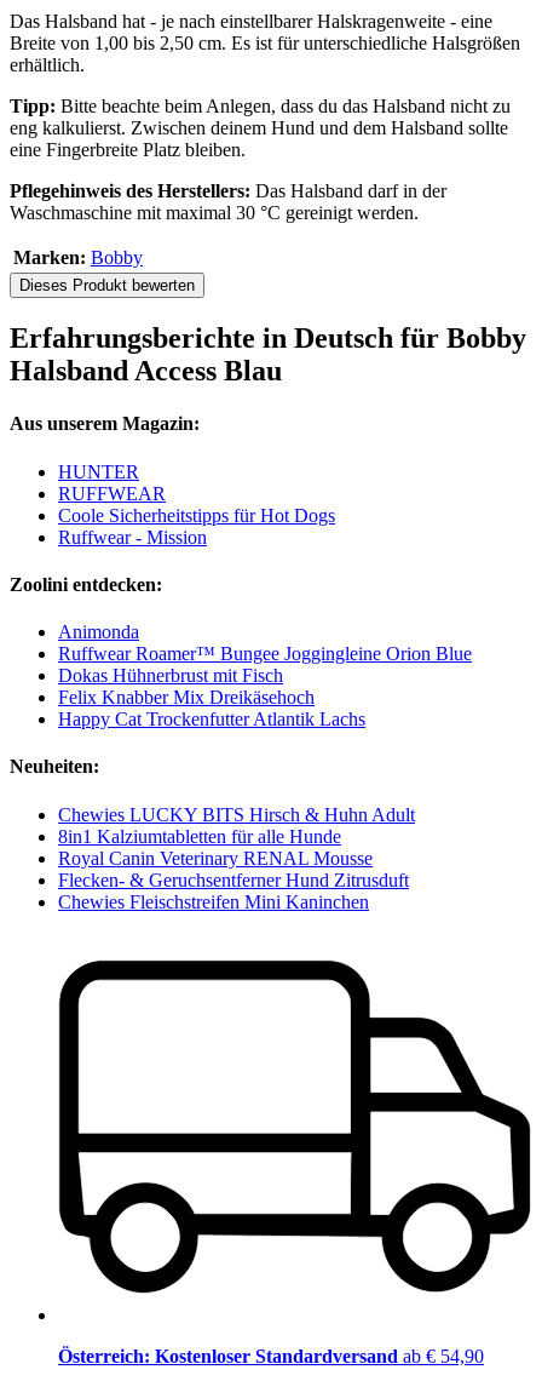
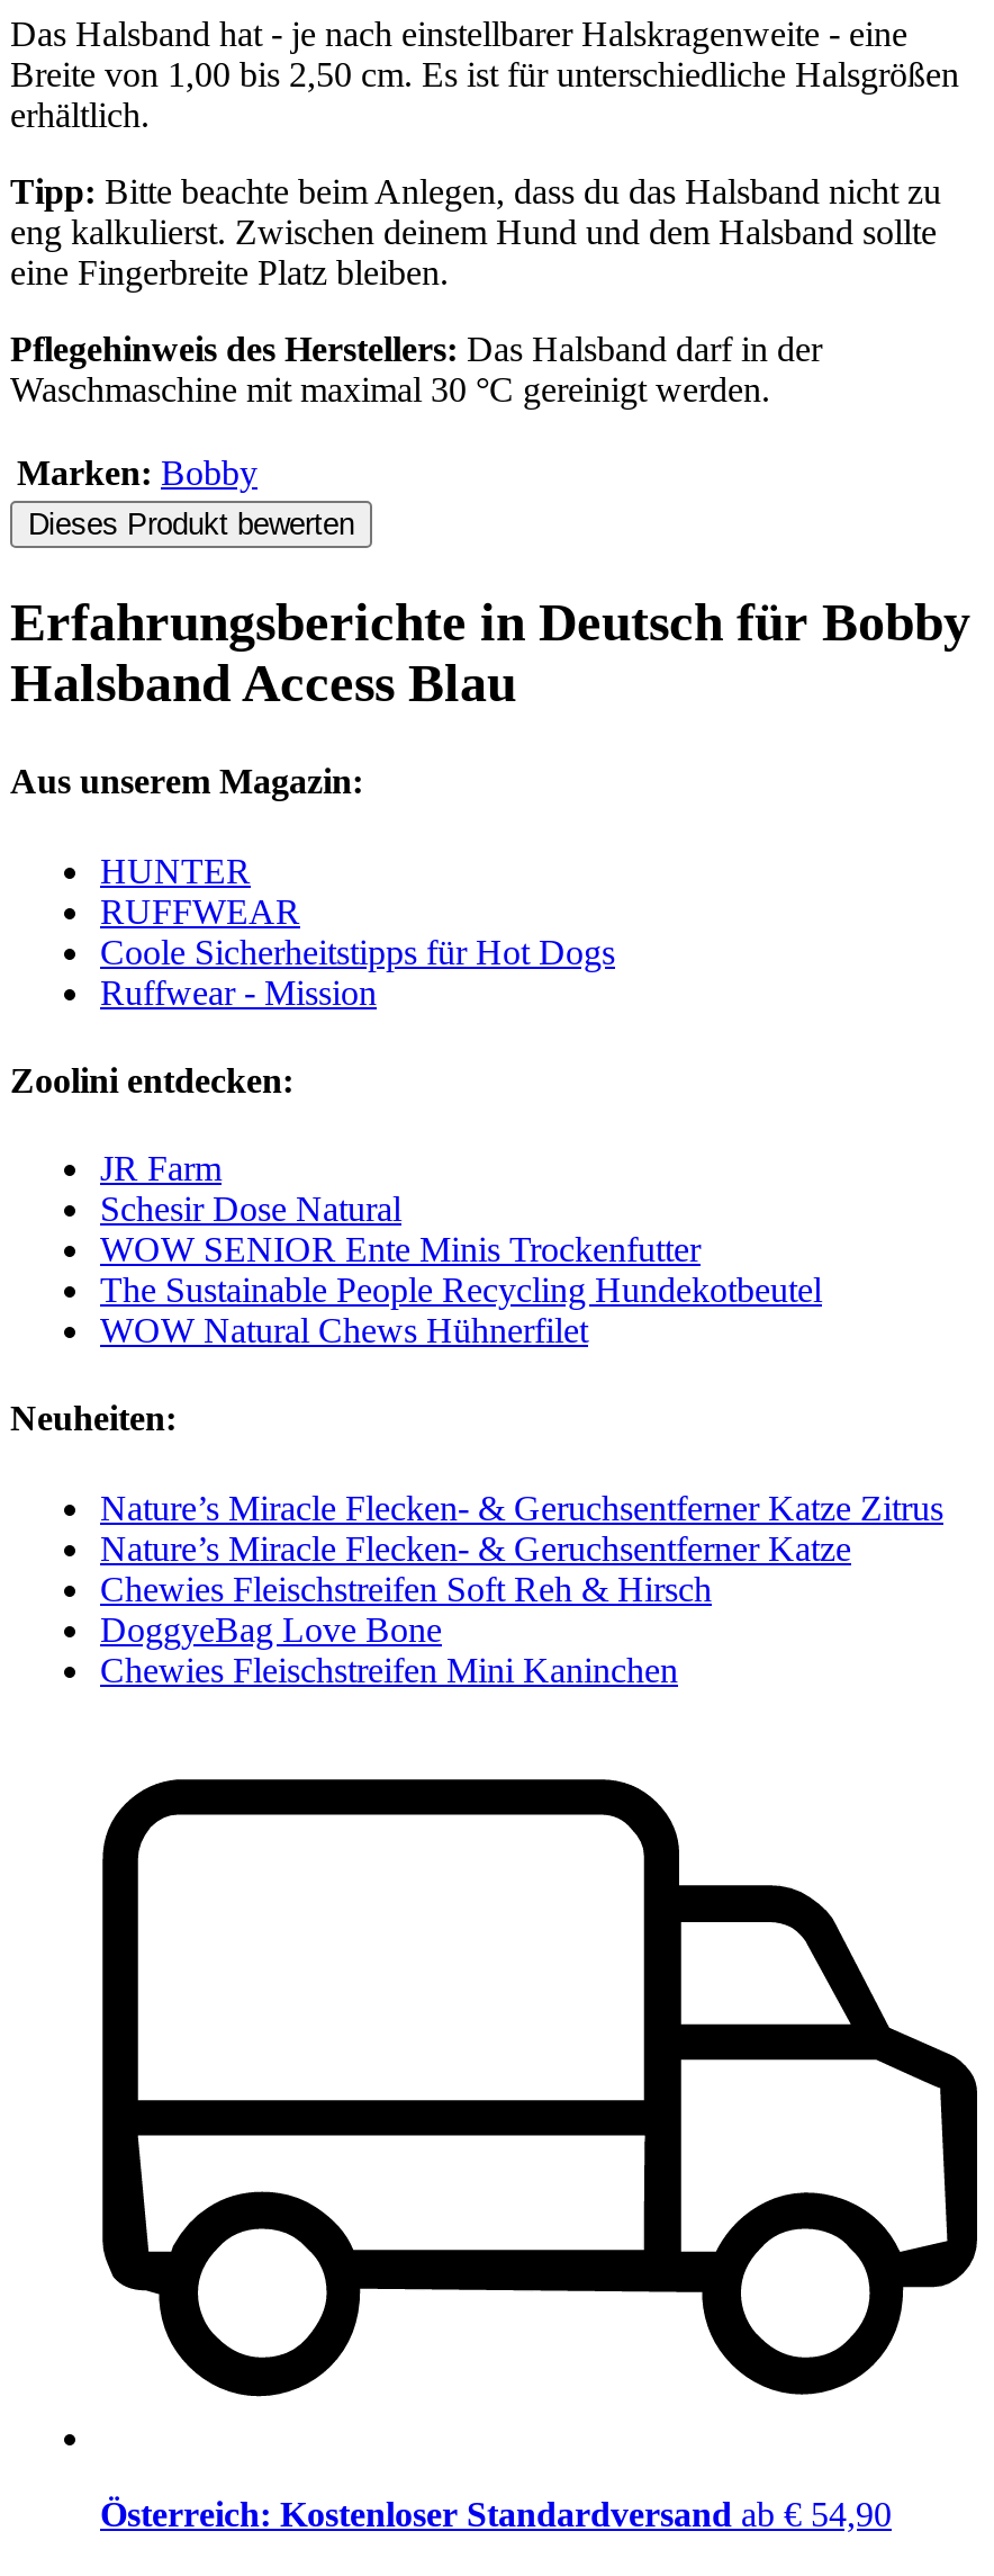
- Animonda
- Ruffwear Roamer™ Bungee Joggingleine Orion Blue
- Dokas Hühnerbrust mit Fisch
- Felix Knabber Mix Dreikäsehoch
- Happy Cat Trockenfutter Atlantik Lachs
+ JR Farm
+ Schesir Dose Natural
+ WOW SENIOR Ente Minis Trockenfutter
+ The Sustainable People Recycling Hundekotbeutel
+ WOW Natural Chews Hühnerfilet

- Chewies LUCKY BITS Hirsch & Huhn Adult
- 8in1 Kalziumtabletten für alle Hunde
- Royal Canin Veterinary RENAL Mousse
- Flecken- & Geruchsentferner Hund Zitrusduft
+ Nature’s Miracle Flecken- & Geruchsentferner Katze Zitrus
+ Nature’s Miracle Flecken- & Geruchsentferner Katze
+ Chewies Fleischstreifen Soft Reh & Hirsch
+ DoggyeBag Love Bone
